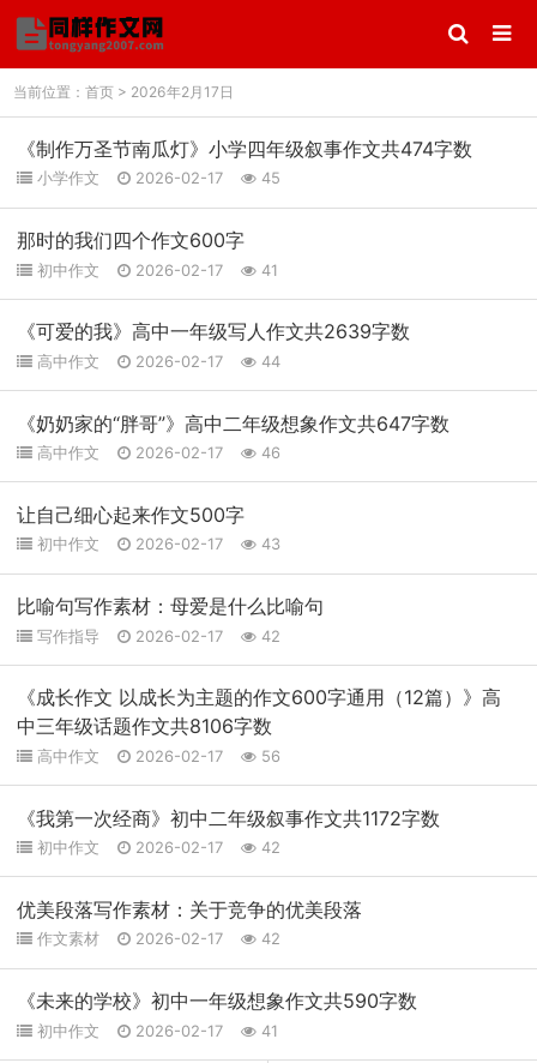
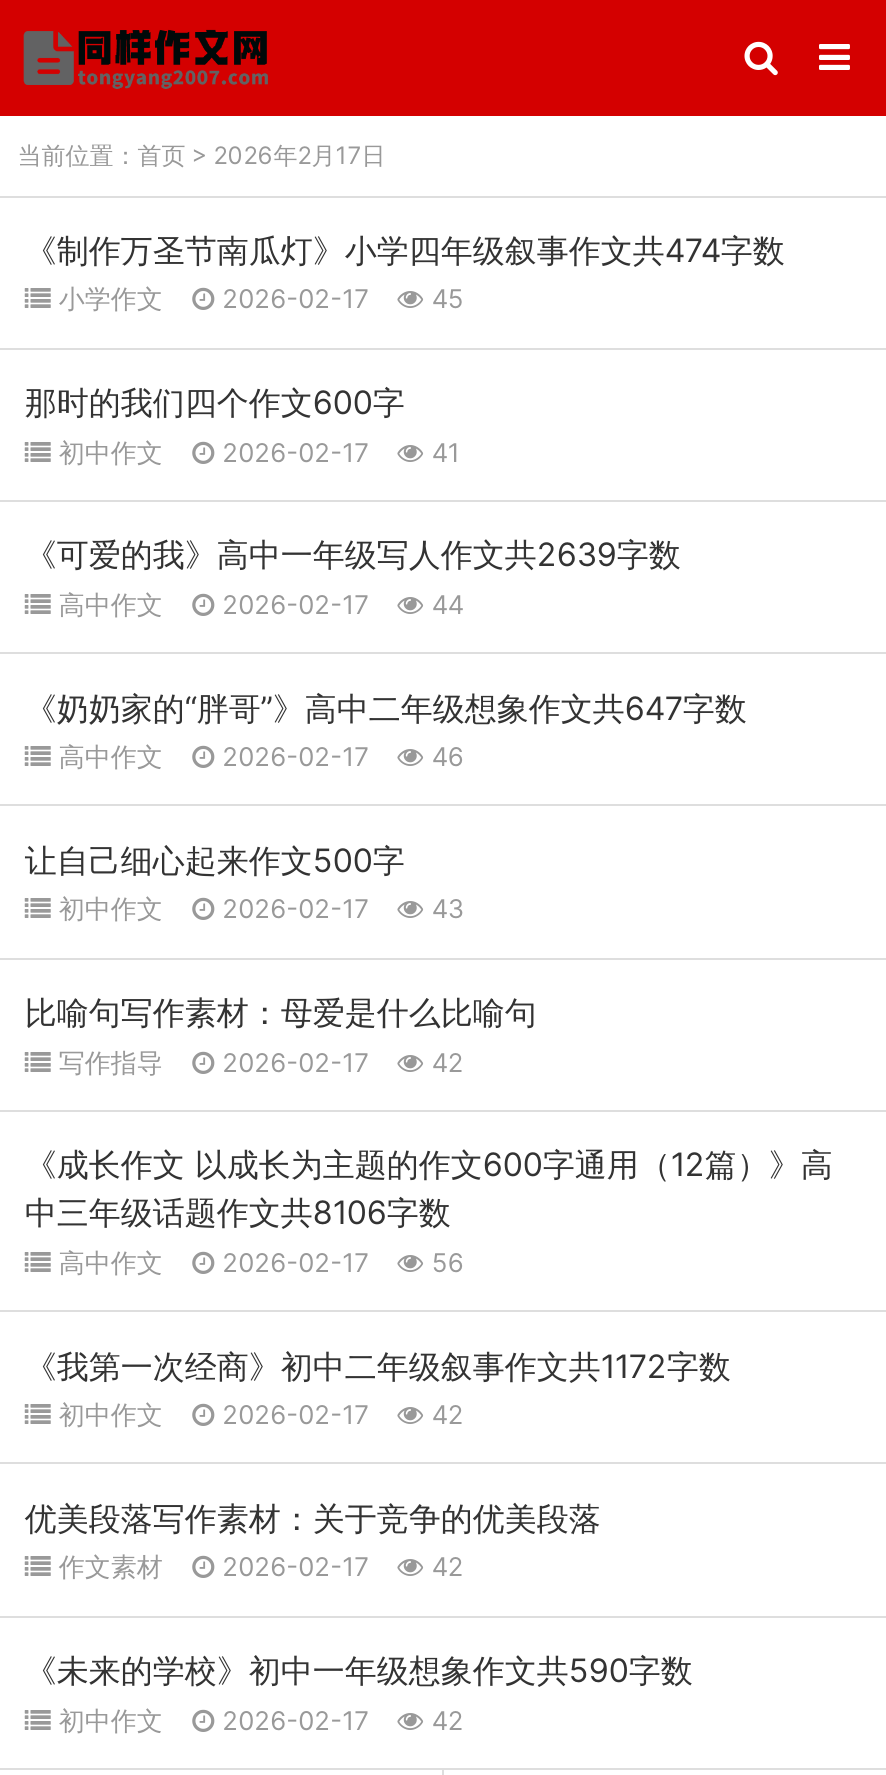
- 初中作文 2026-02-17 41
+ 初中作文 2026-02-17 42
